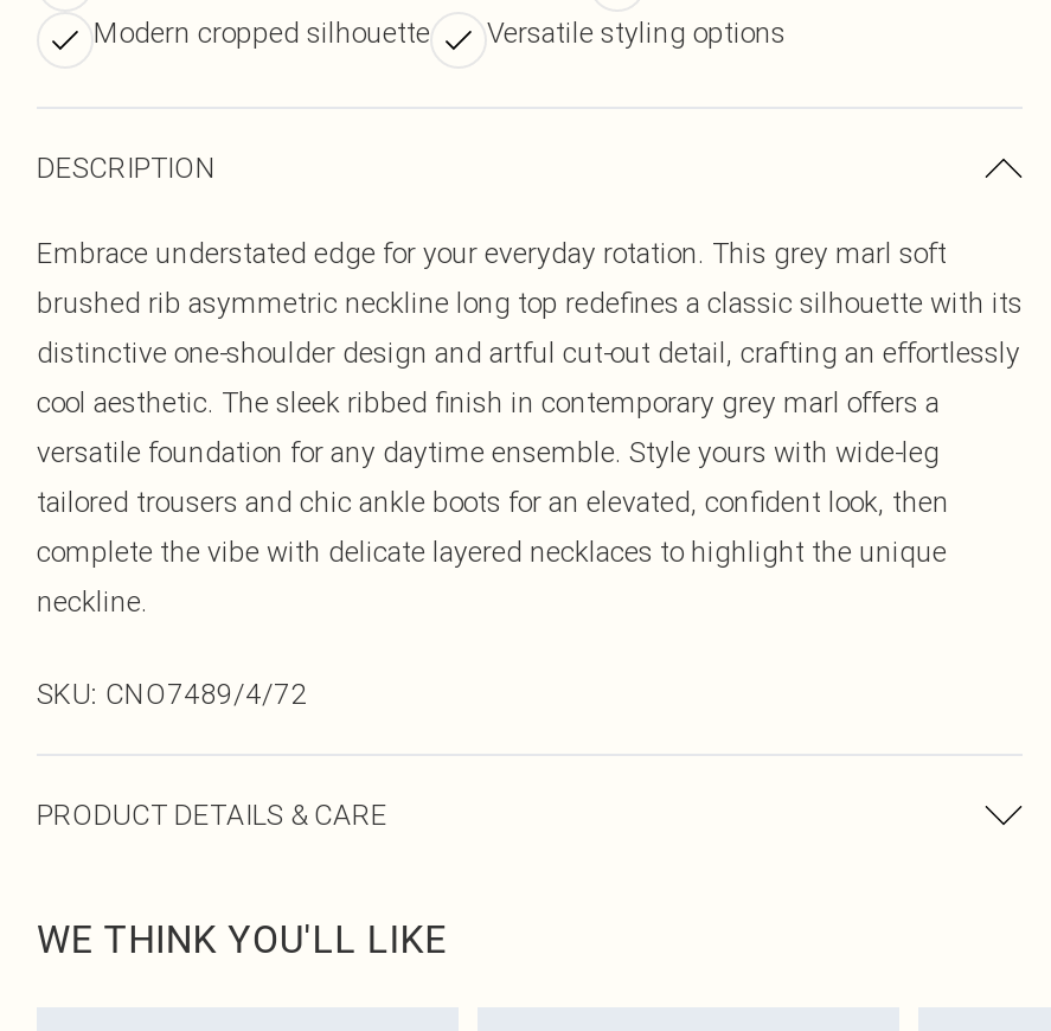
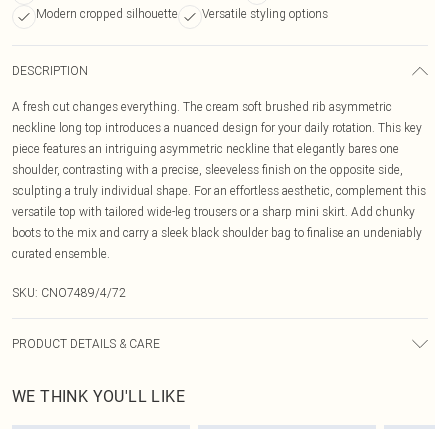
- Embrace understated edge for your everyday rotation. This grey marl soft
- brushed rib asymmetric neckline long top redefines a classic silhouette with its
- distinctive one-shoulder design and artful cut-out detail, crafting an effortlessly
- cool aesthetic. The sleek ribbed finish in contemporary grey marl offers a
- versatile foundation for any daytime ensemble. Style yours with wide-leg
- tailored trousers and chic ankle boots for an elevated, confident look, then
- complete the vibe with delicate layered necklaces to highlight the unique
- neckline.
+ A fresh cut changes everything. The cream soft brushed rib asymmetric
+ neckline long top introduces a nuanced design for your daily rotation. This key
+ piece features an intriguing asymmetric neckline that elegantly bares one
+ shoulder, contrasting with a precise, sleeveless finish on the opposite side,
+ sculpting a truly individual shape. For an effortless aesthetic, complement this
+ versatile top with tailored wide-leg trousers or a sharp mini skirt. Add chunky
+ boots to the mix and carry a sleek black shoulder bag to finalise an undeniably
+ curated ensemble.
